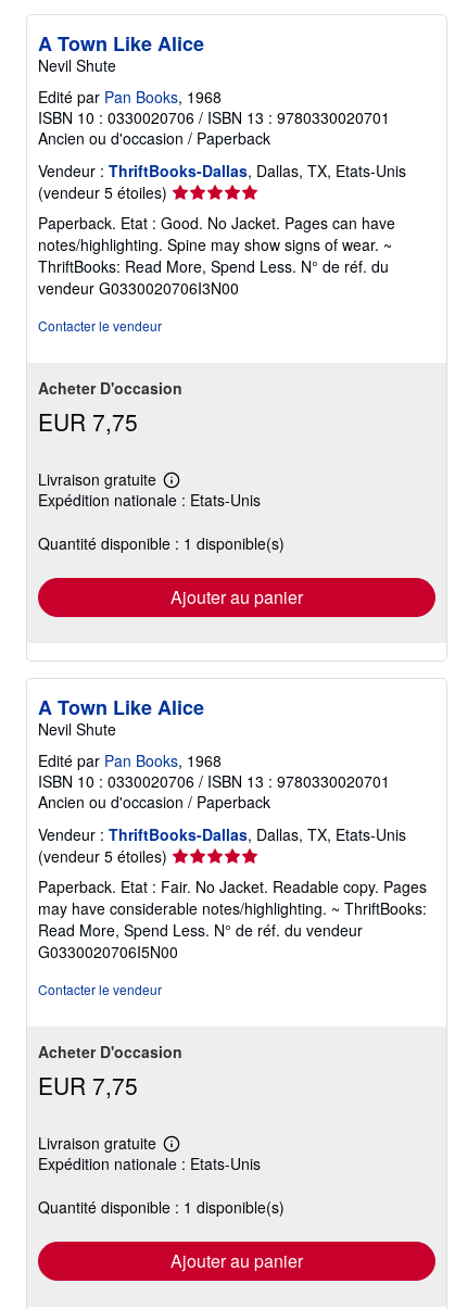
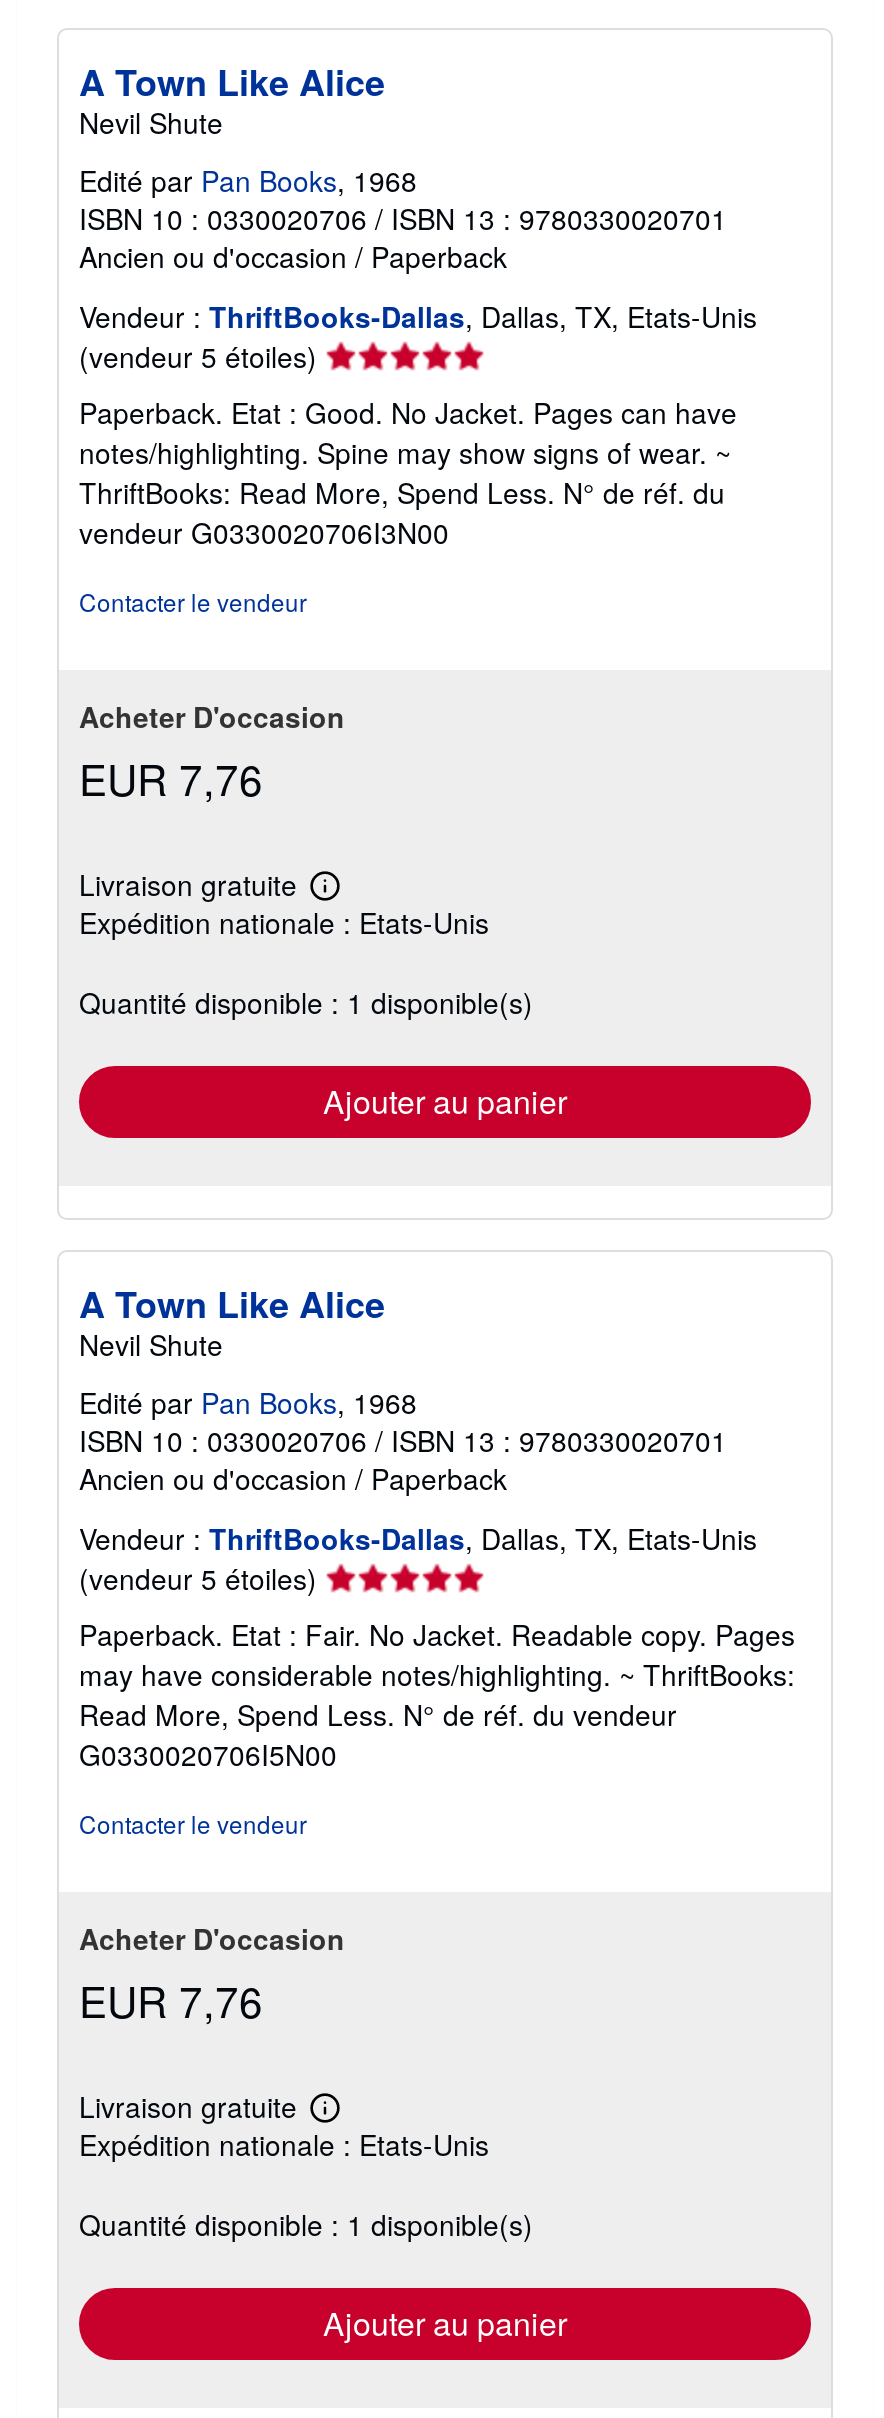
- EUR 7,75
+ EUR 7,76

- EUR 7,75
+ EUR 7,76
